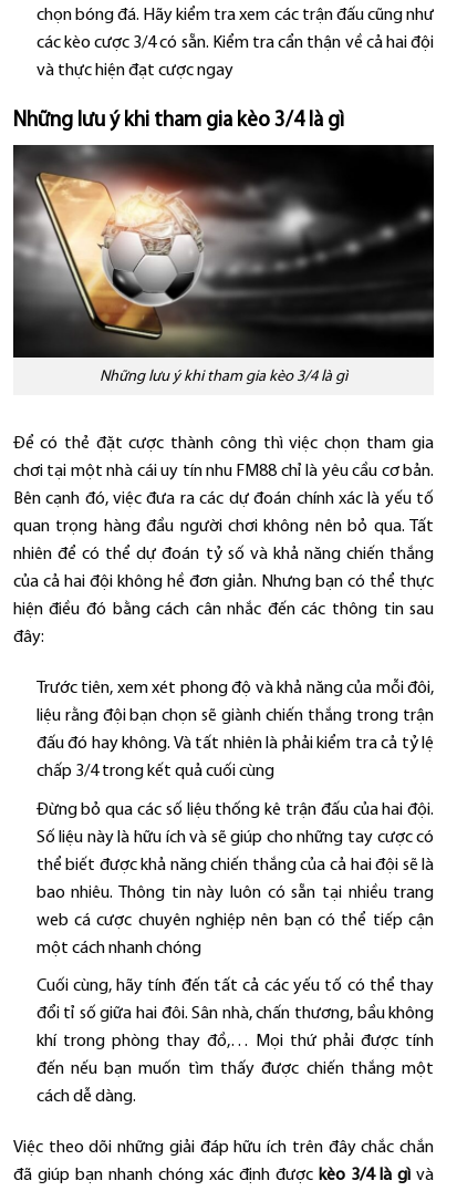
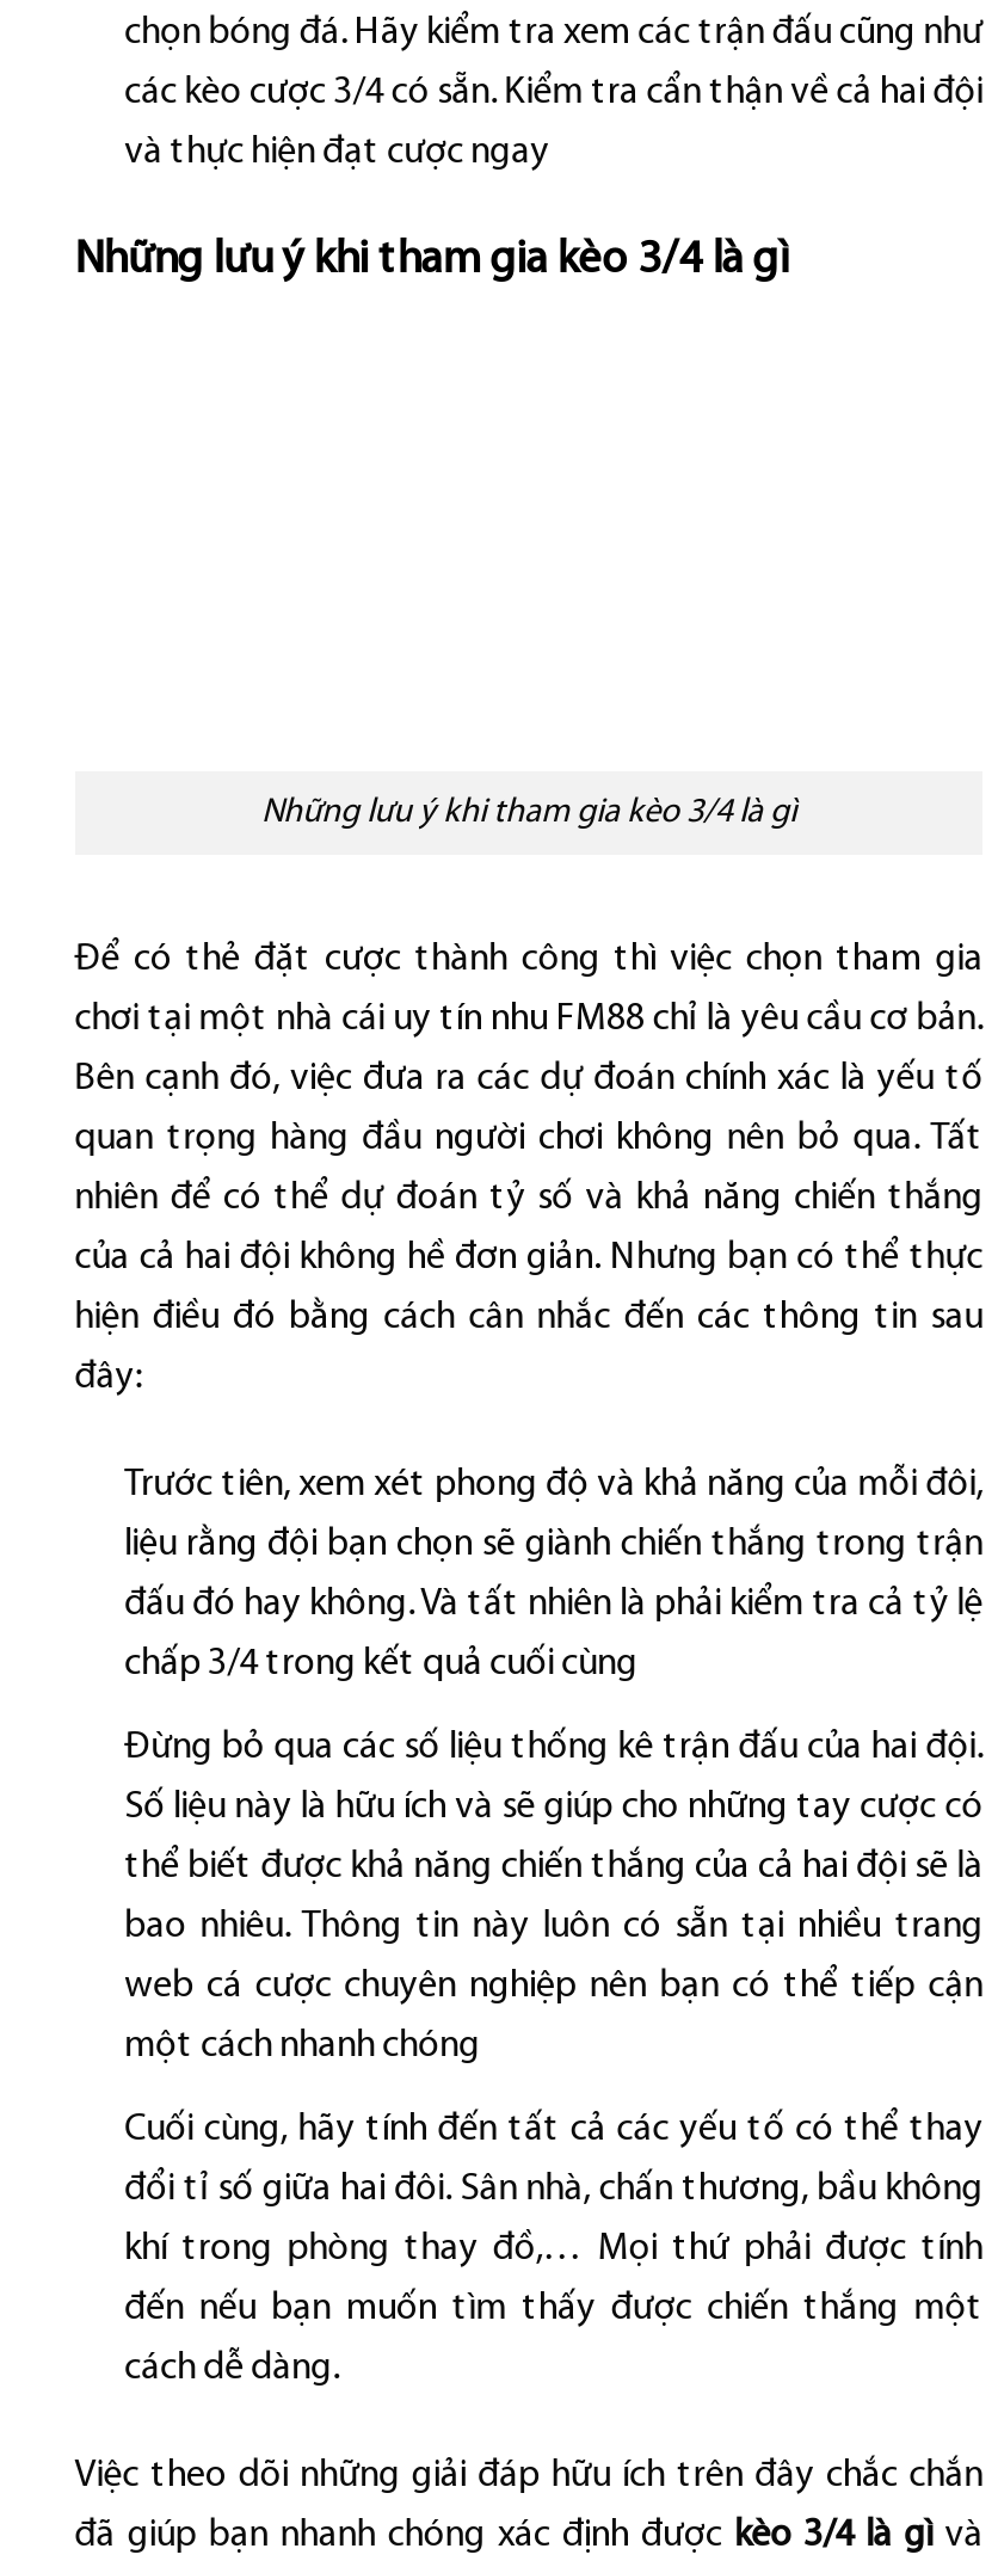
- [image]
